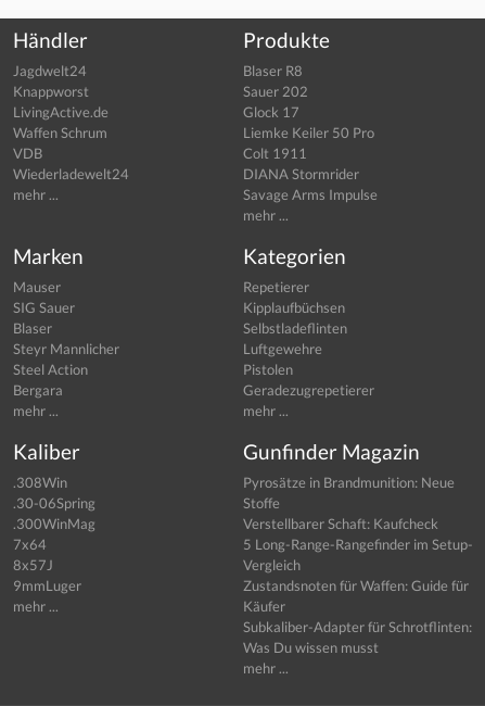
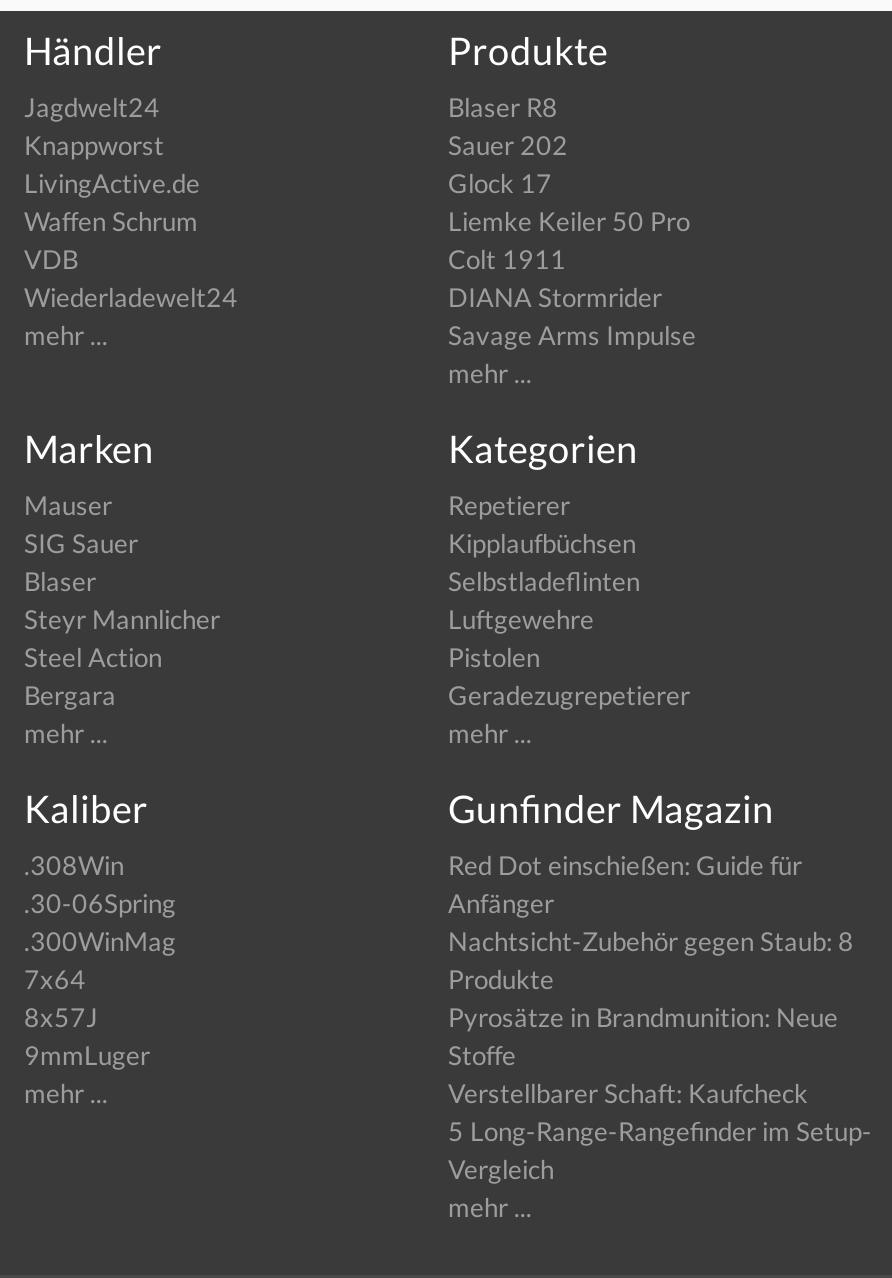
moved down: Pyrosätze in Brandmunition: Neue | Stoffe | Verstellbarer Schaft: Kaufcheck | 5 Long-Range-Rangefinder im Setup- | Vergleich

+ Red Dot einschießen: Guide für
+ Anfänger
+ Nachtsicht-Zubehör gegen Staub: 8
+ Produkte

- Zustandsnoten für Waffen: Guide für
- Käufer
- Subkaliber-Adapter für Schrotflinten:
- Was Du wissen musst
